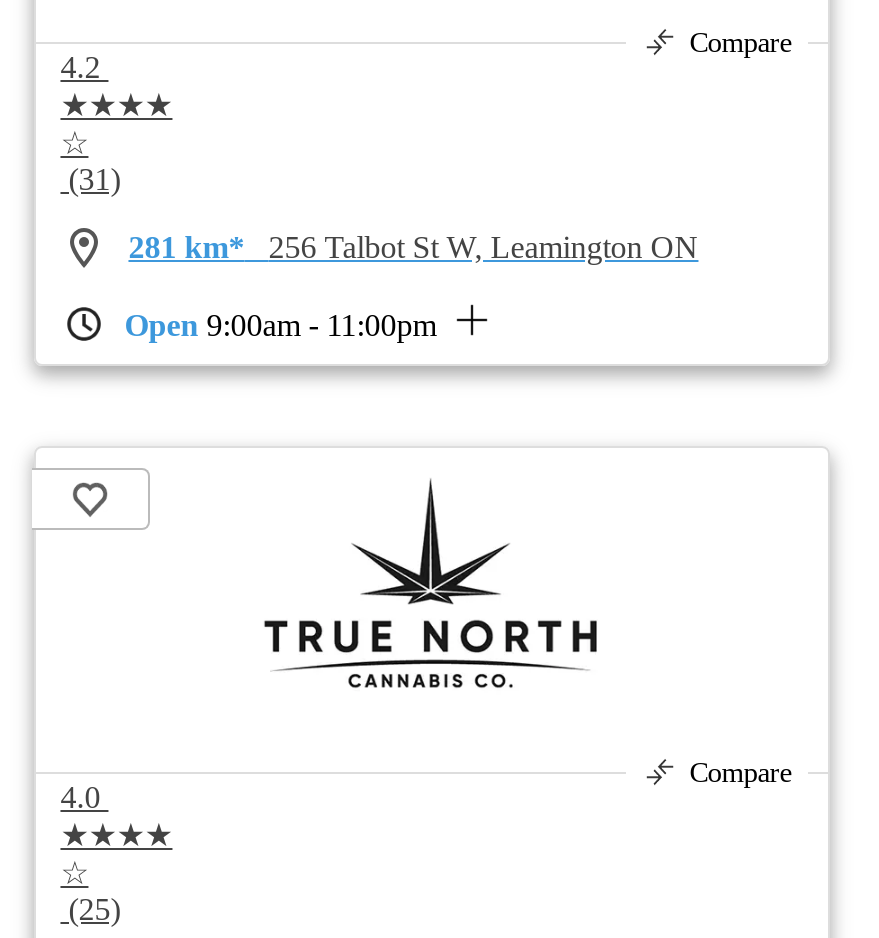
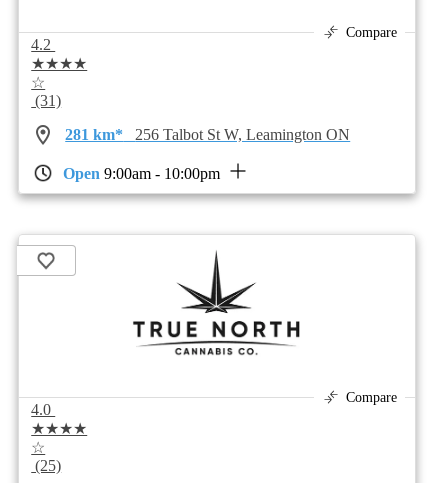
- Open 9:00am - 11:00pm
+ Open 9:00am - 10:00pm
